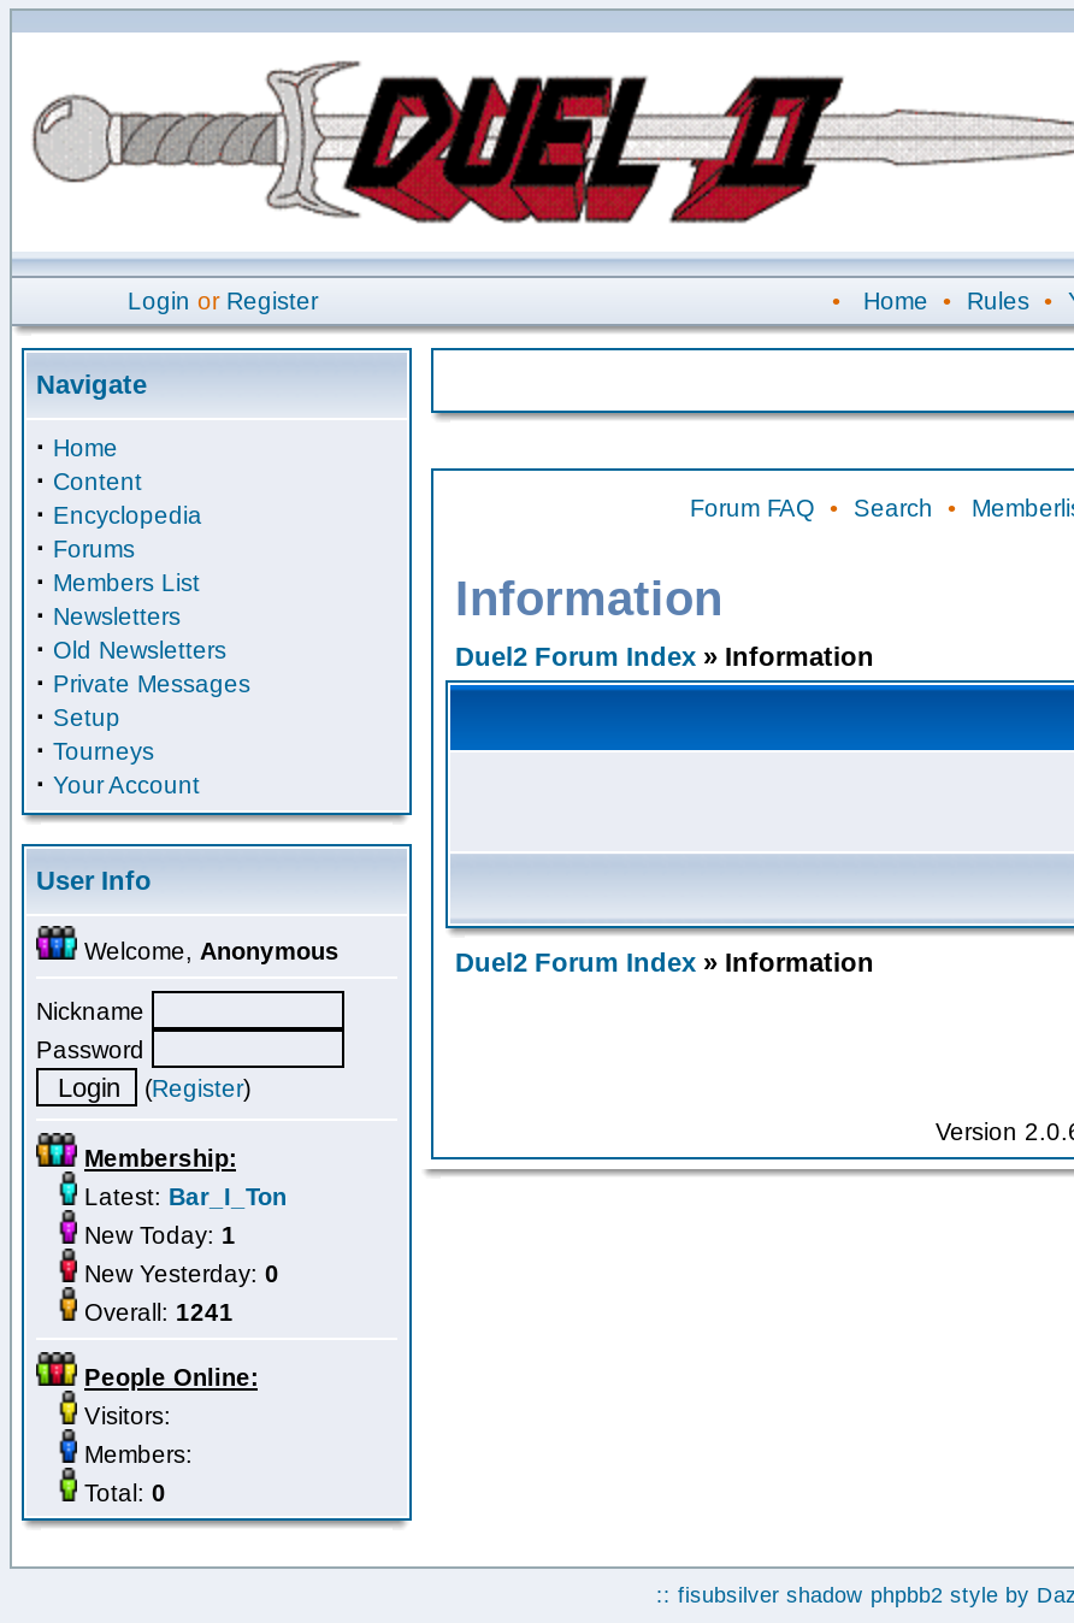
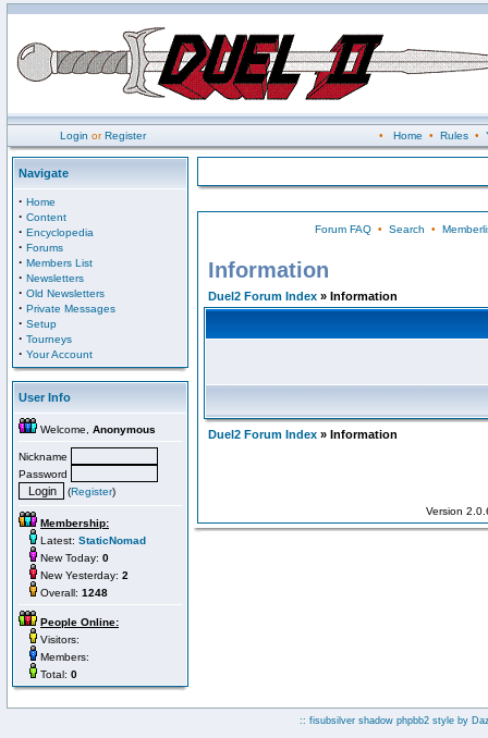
- Latest: Bar_I_Ton
+ Latest: StaticNomad

- New Today: 1
+ New Today: 0

- New Yesterday: 0
+ New Yesterday: 2

- Overall: 1241
+ Overall: 1248
